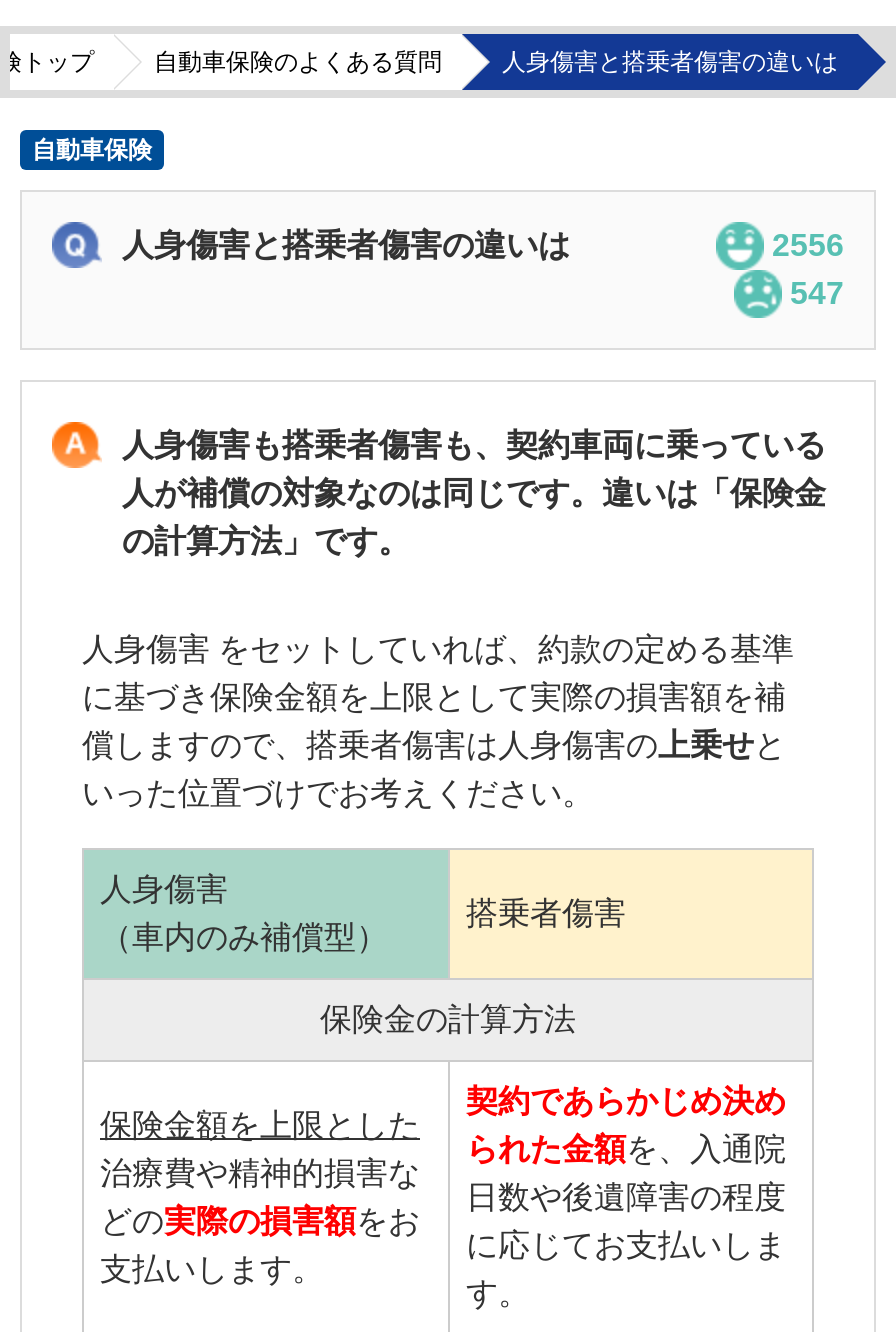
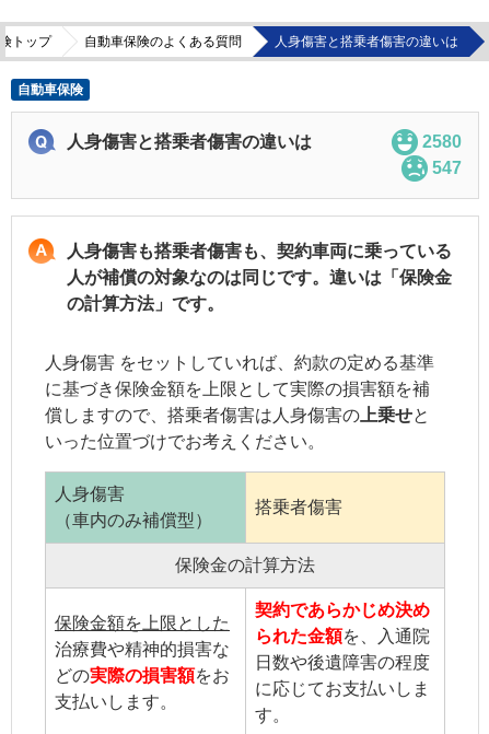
- 2556
+ 2580
